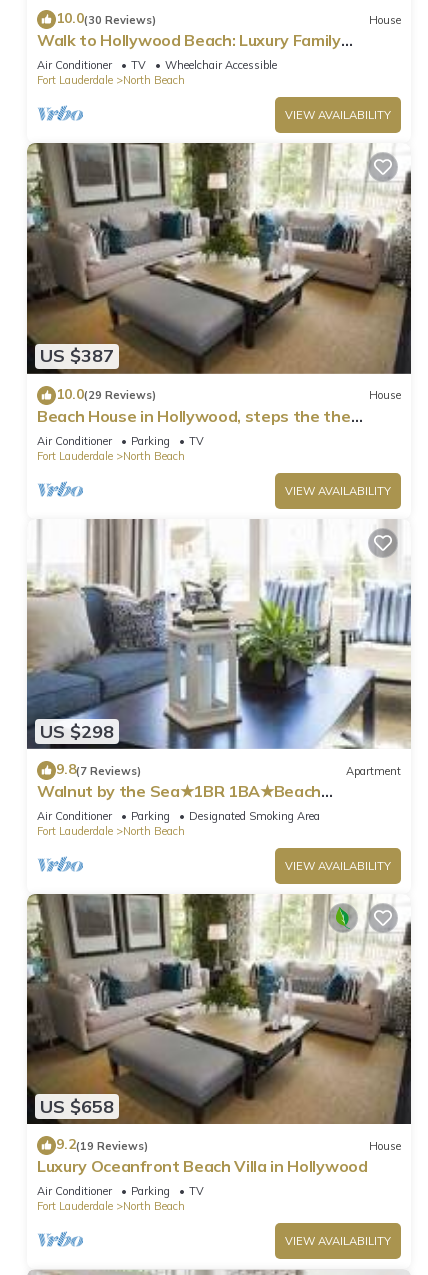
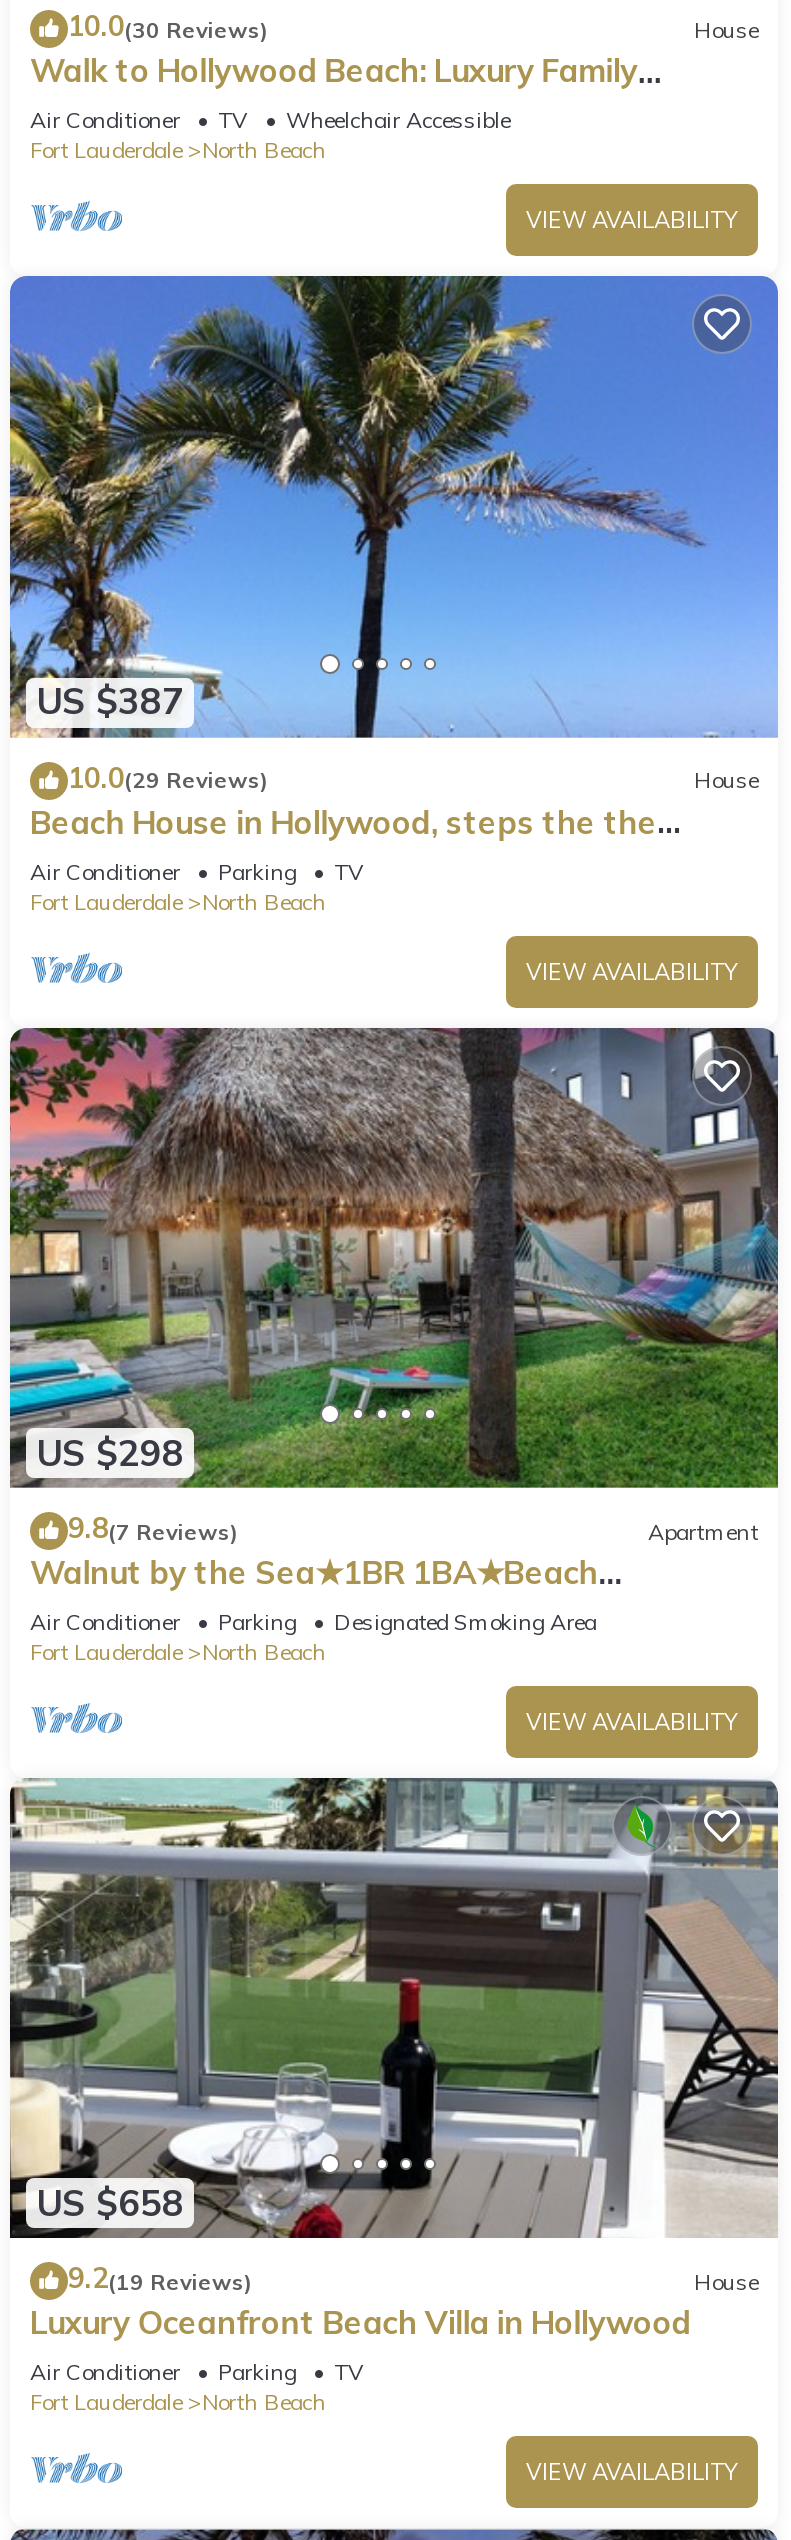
- [image]
+ [image]

- [image]
+ [image]

- [image]
+ [image]
